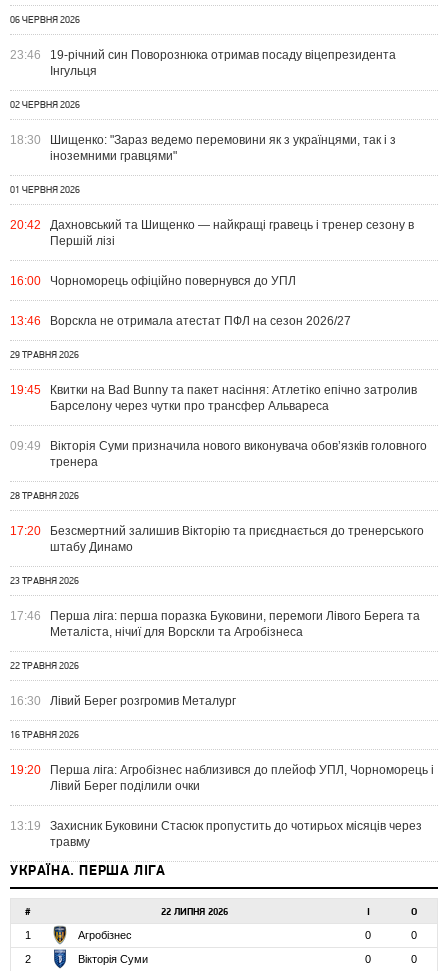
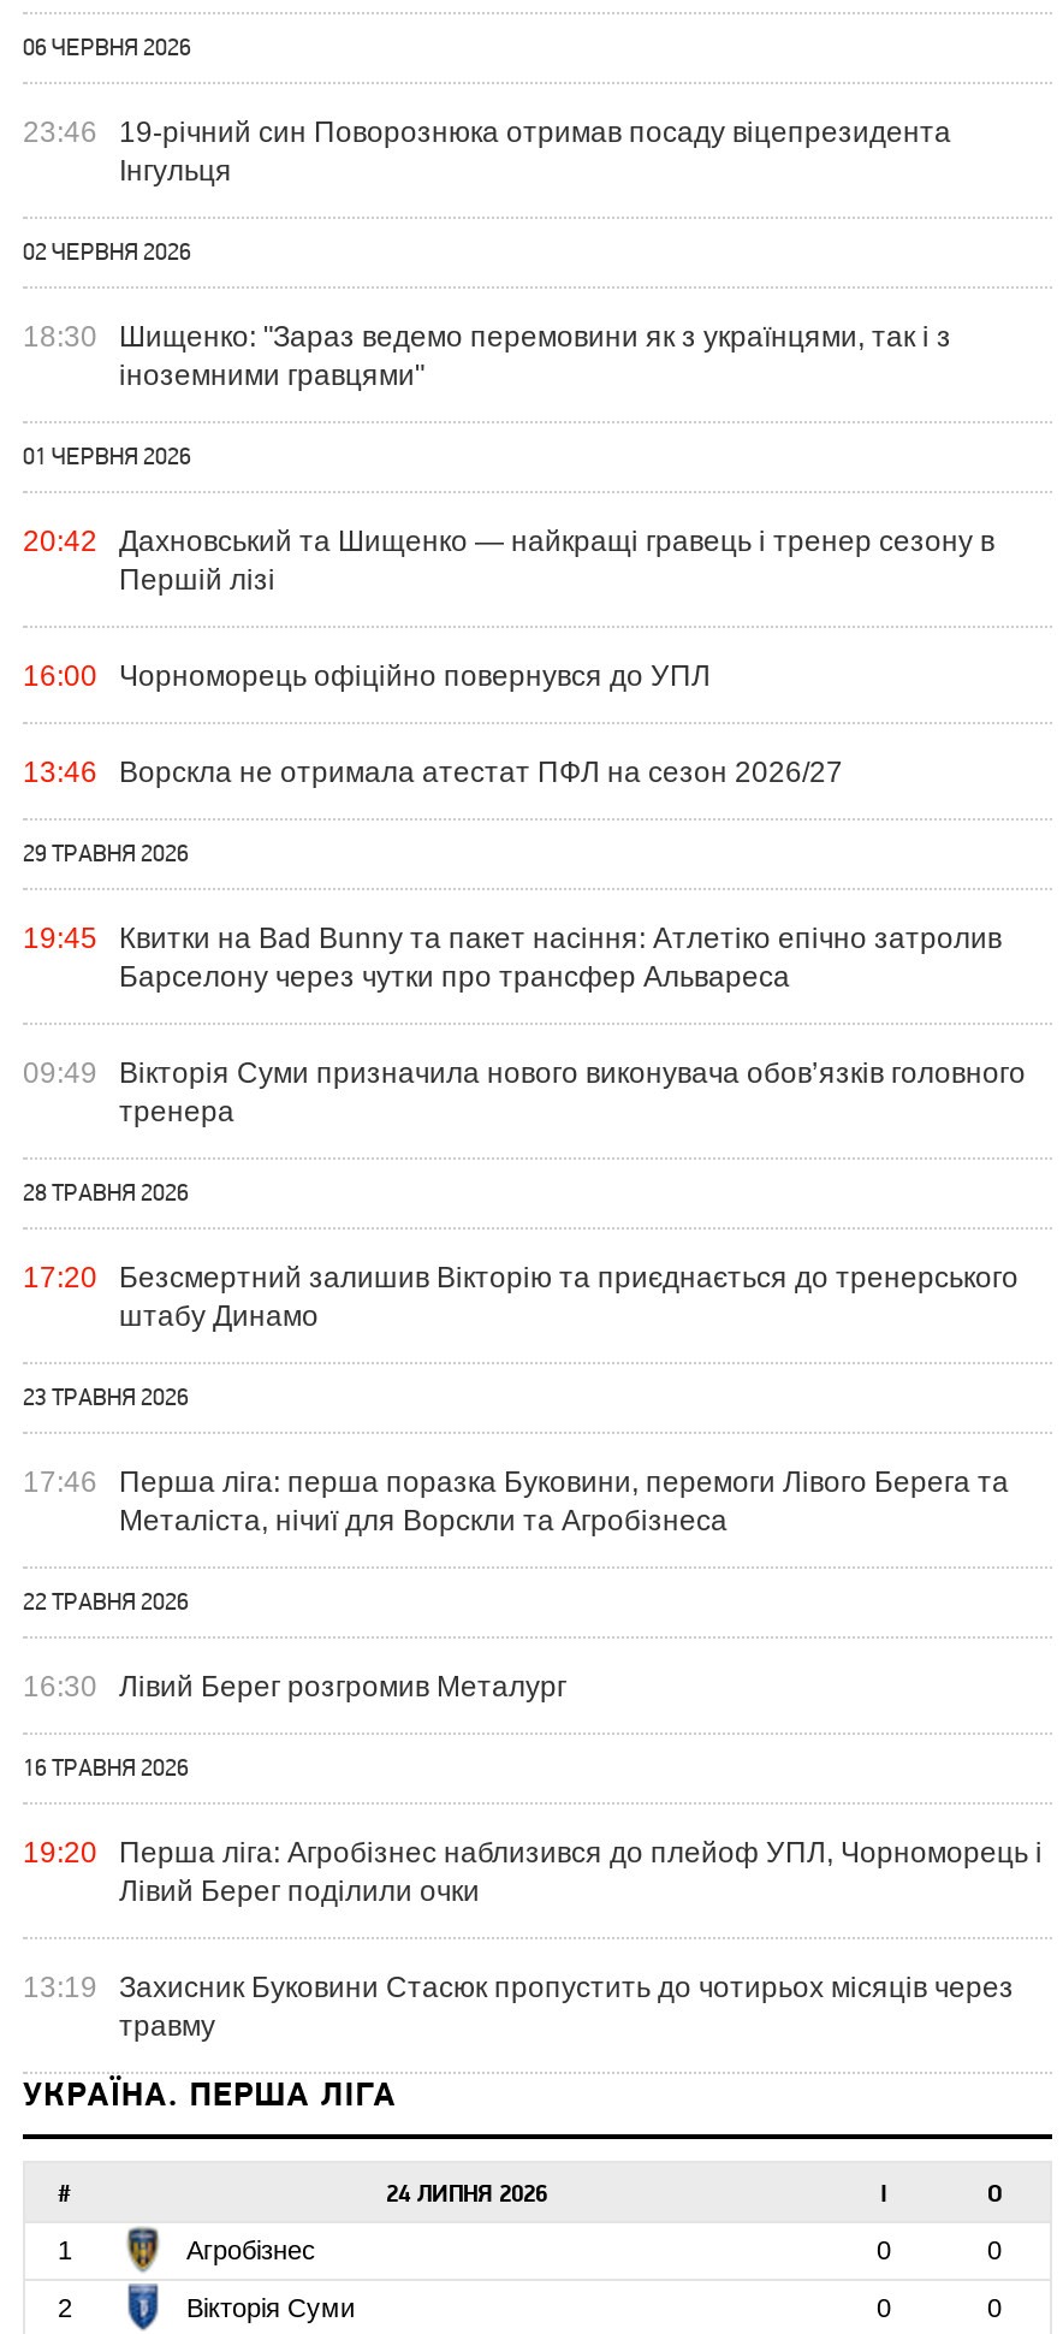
- 22 ЛИПНЯ 2026
+ 24 ЛИПНЯ 2026
